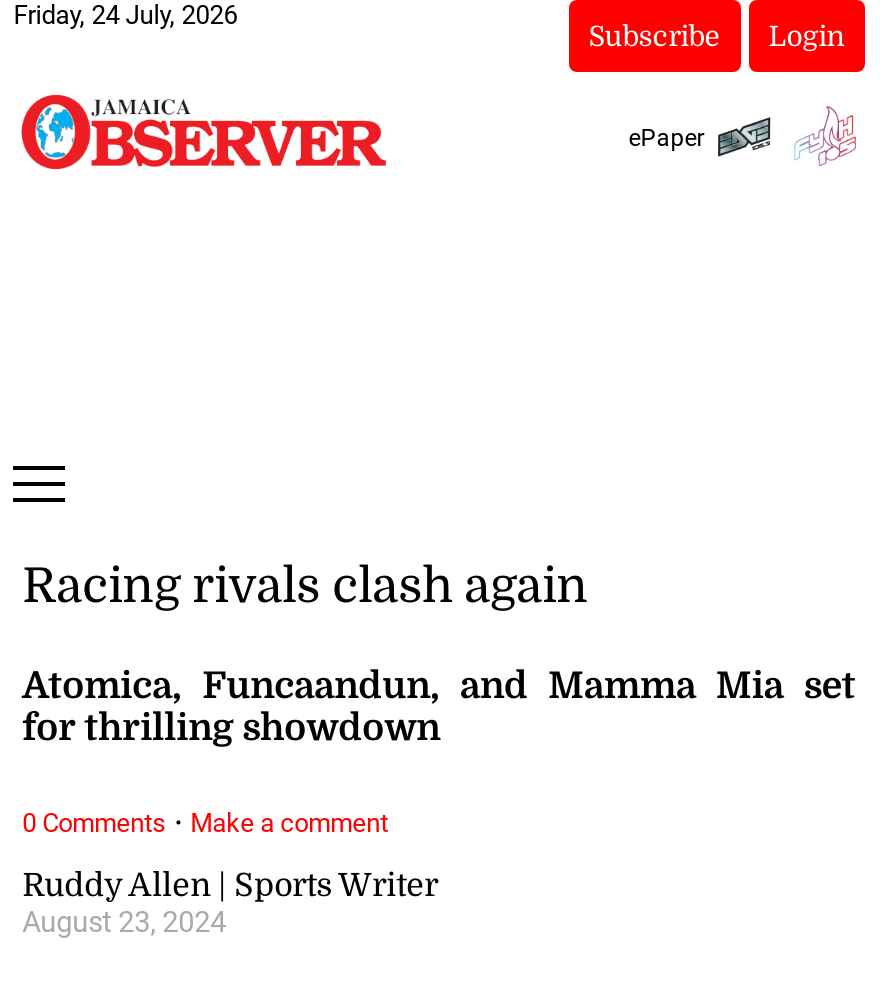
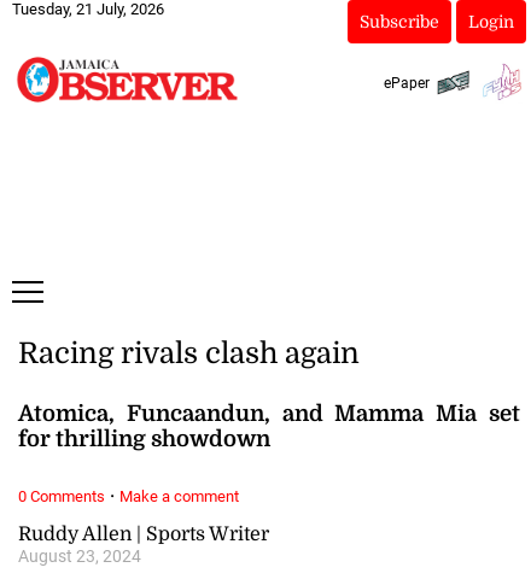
- Friday, 24 July, 2026
+ Tuesday, 21 July, 2026
